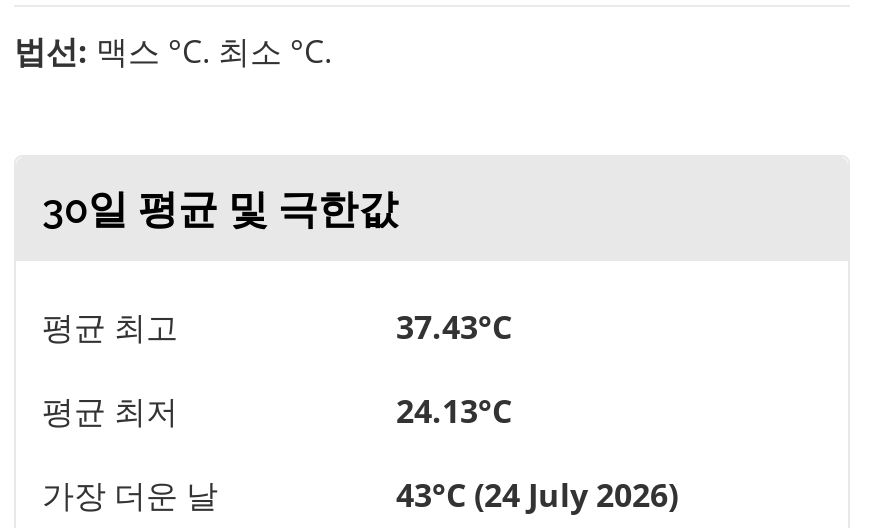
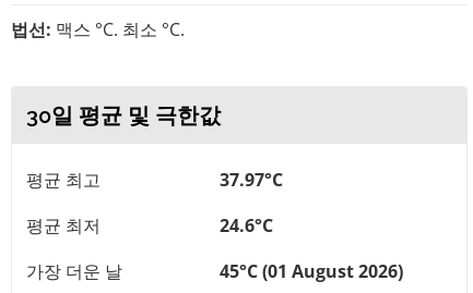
- 37.43°C
+ 37.97°C

- 24.13°C
+ 24.6°C

- 43°C (24 July 2026)
+ 45°C (01 August 2026)
